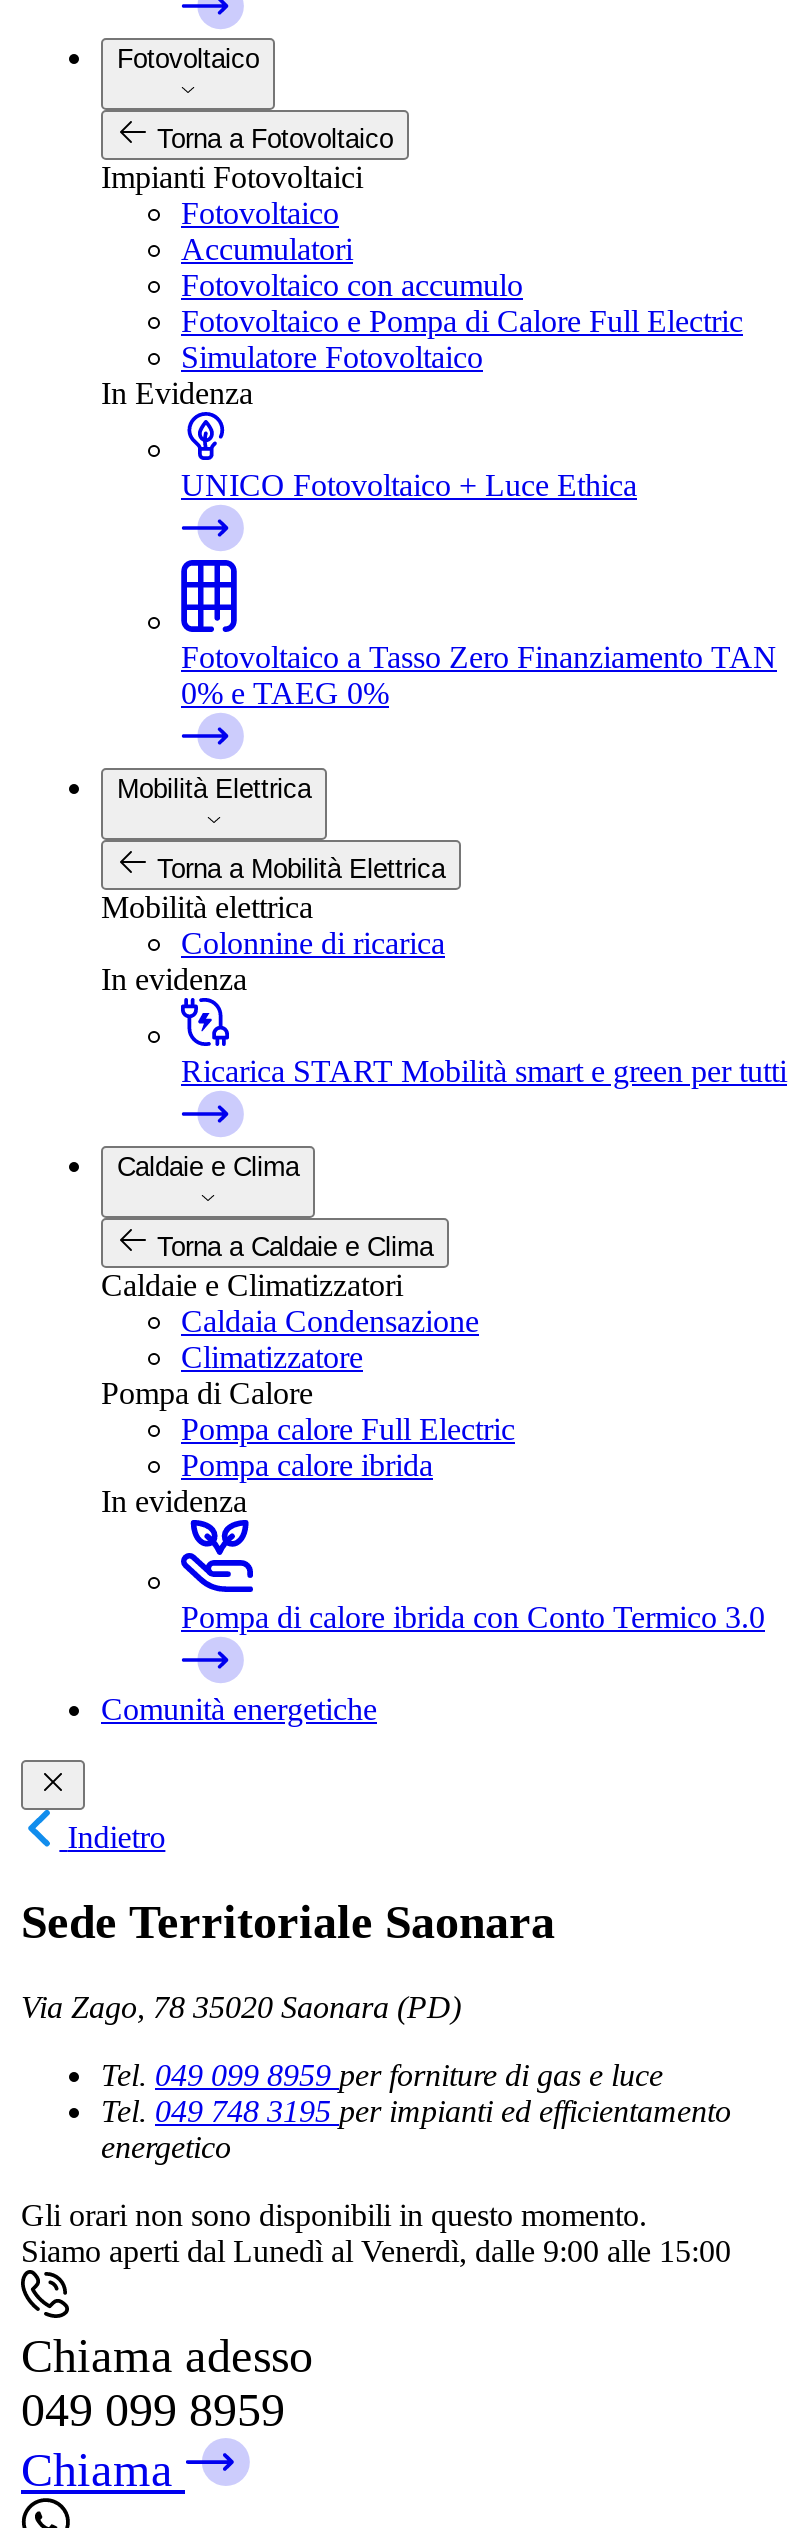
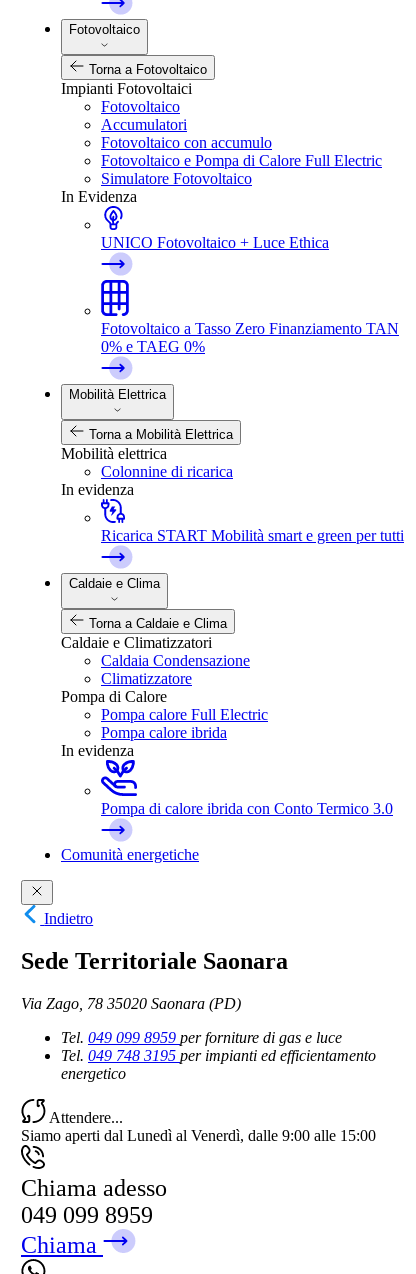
- Gli orari non sono disponibili in questo momento.
+ Attendere...
